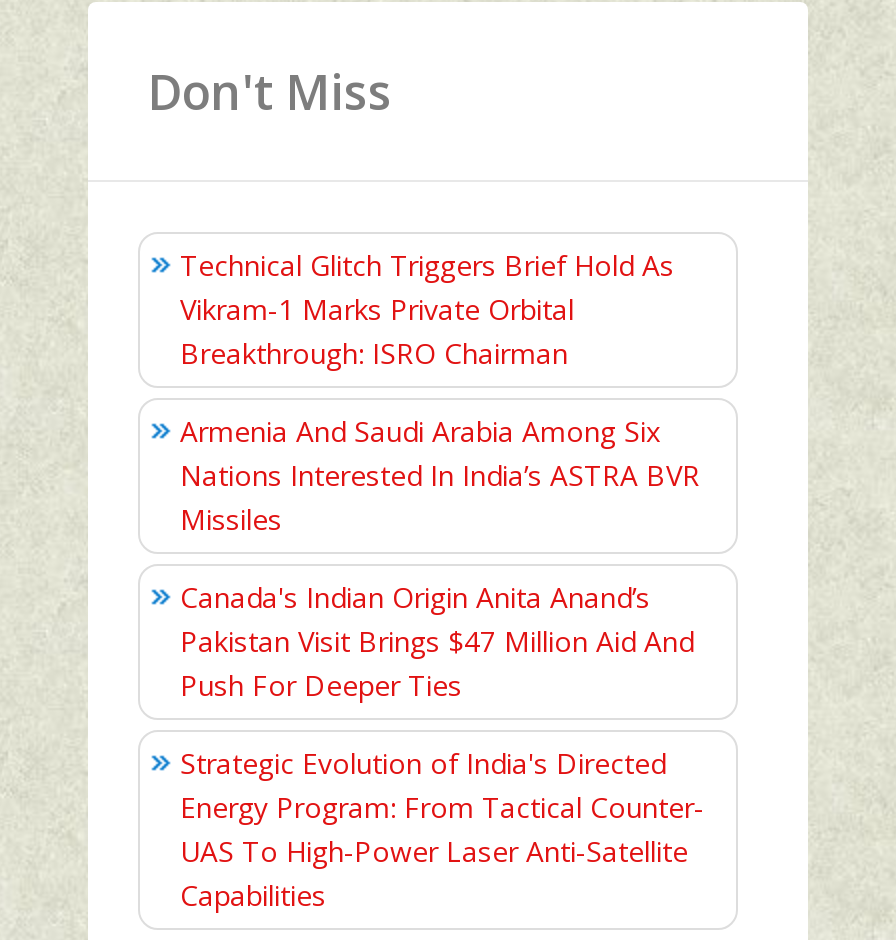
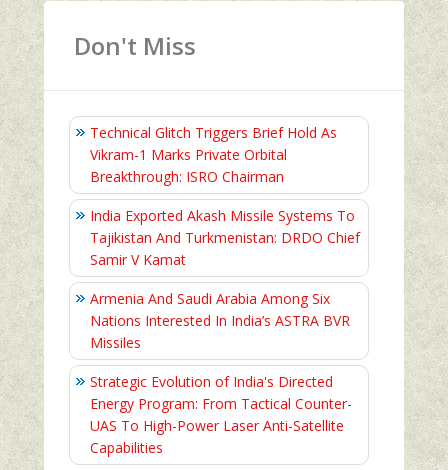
+ India Exported Akash Missile Systems To
+ Tajikistan And Turkmenistan: DRDO Chief
+ Samir V Kamat

moved down: Armenia And Saudi Arabia Among Six | Nations Interested In India’s ASTRA BVR | Missiles

- Canada's Indian Origin Anita Anand’s
- Pakistan Visit Brings $47 Million Aid And
- Push For Deeper Ties
